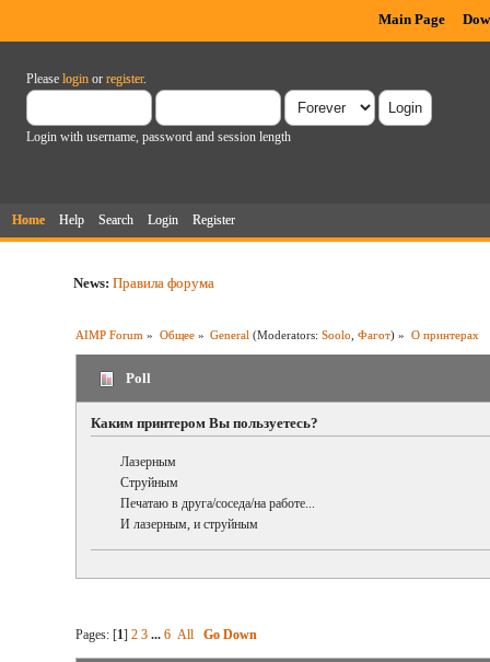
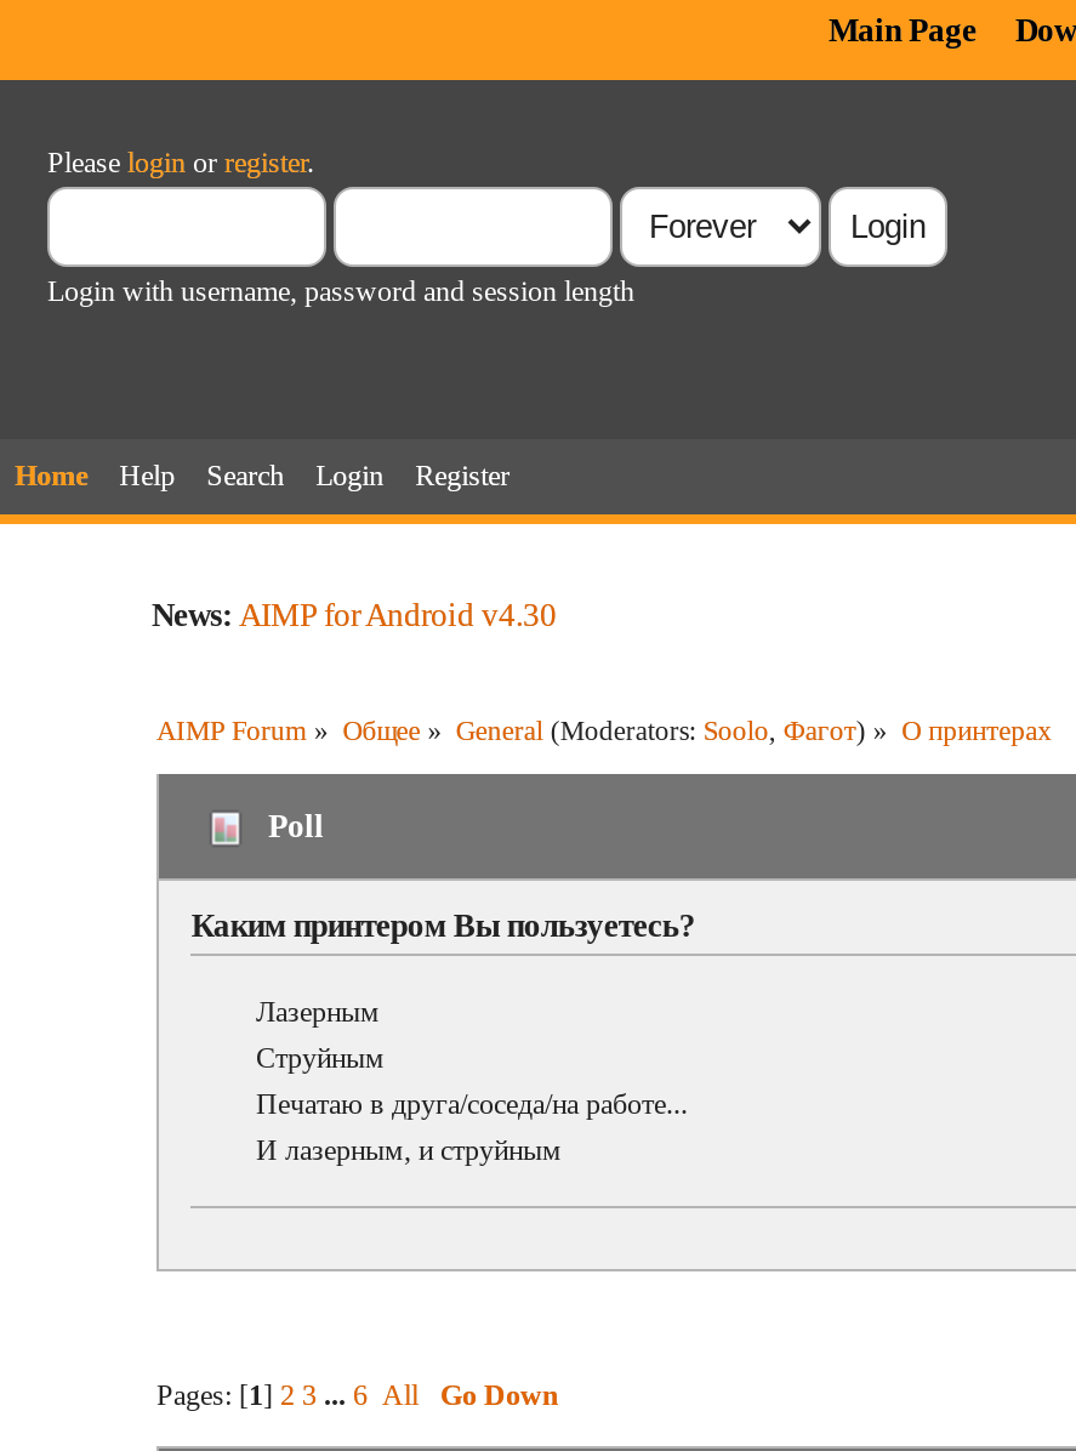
- News: Правила форума
+ News: AIMP for Android v4.30
